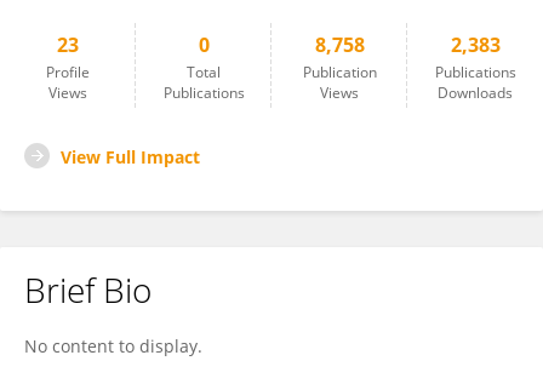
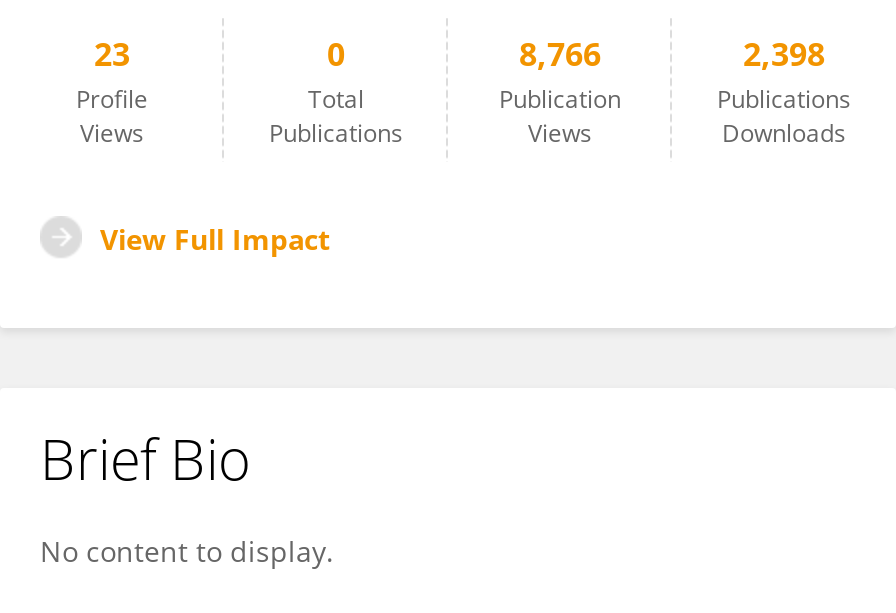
- 8,758
+ 8,766

- 2,383
+ 2,398
